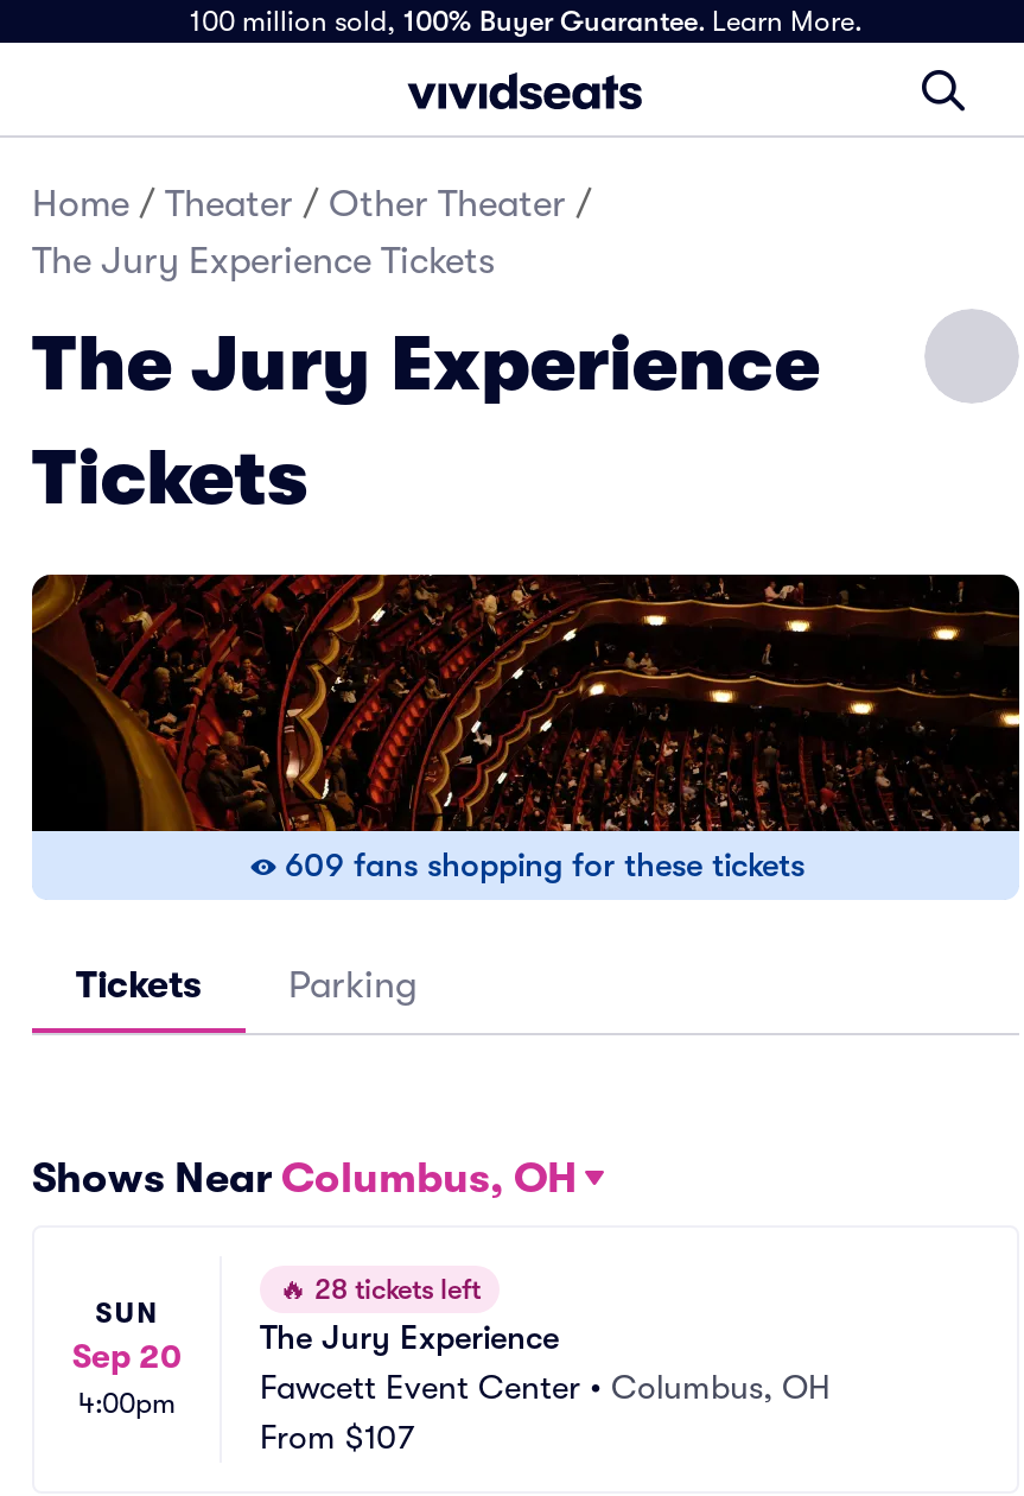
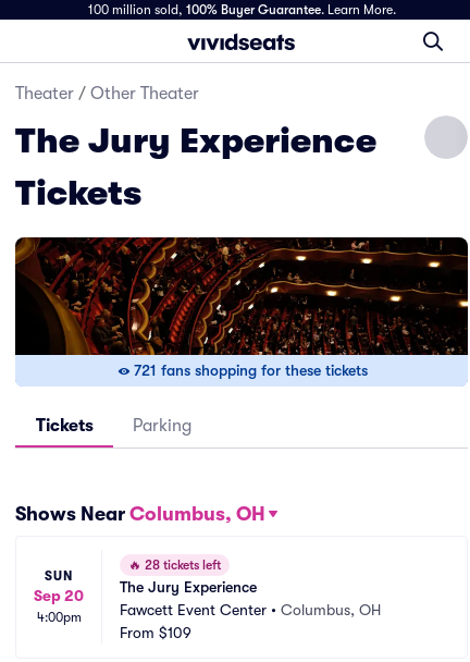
- Home / Theater / Other Theater /
- The Jury Experience Tickets
+ Theater / Other Theater

- 609 fans shopping for these tickets
+ 721 fans shopping for these tickets

- From $107
+ From $109
